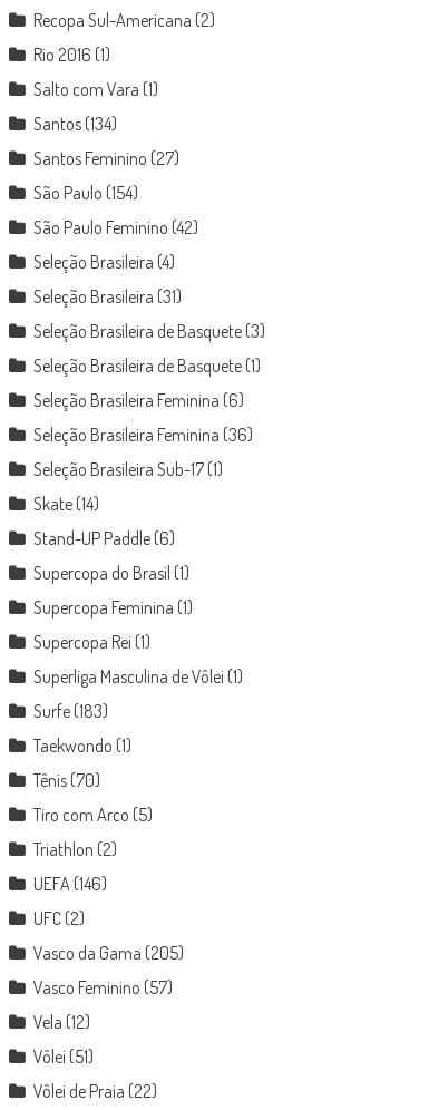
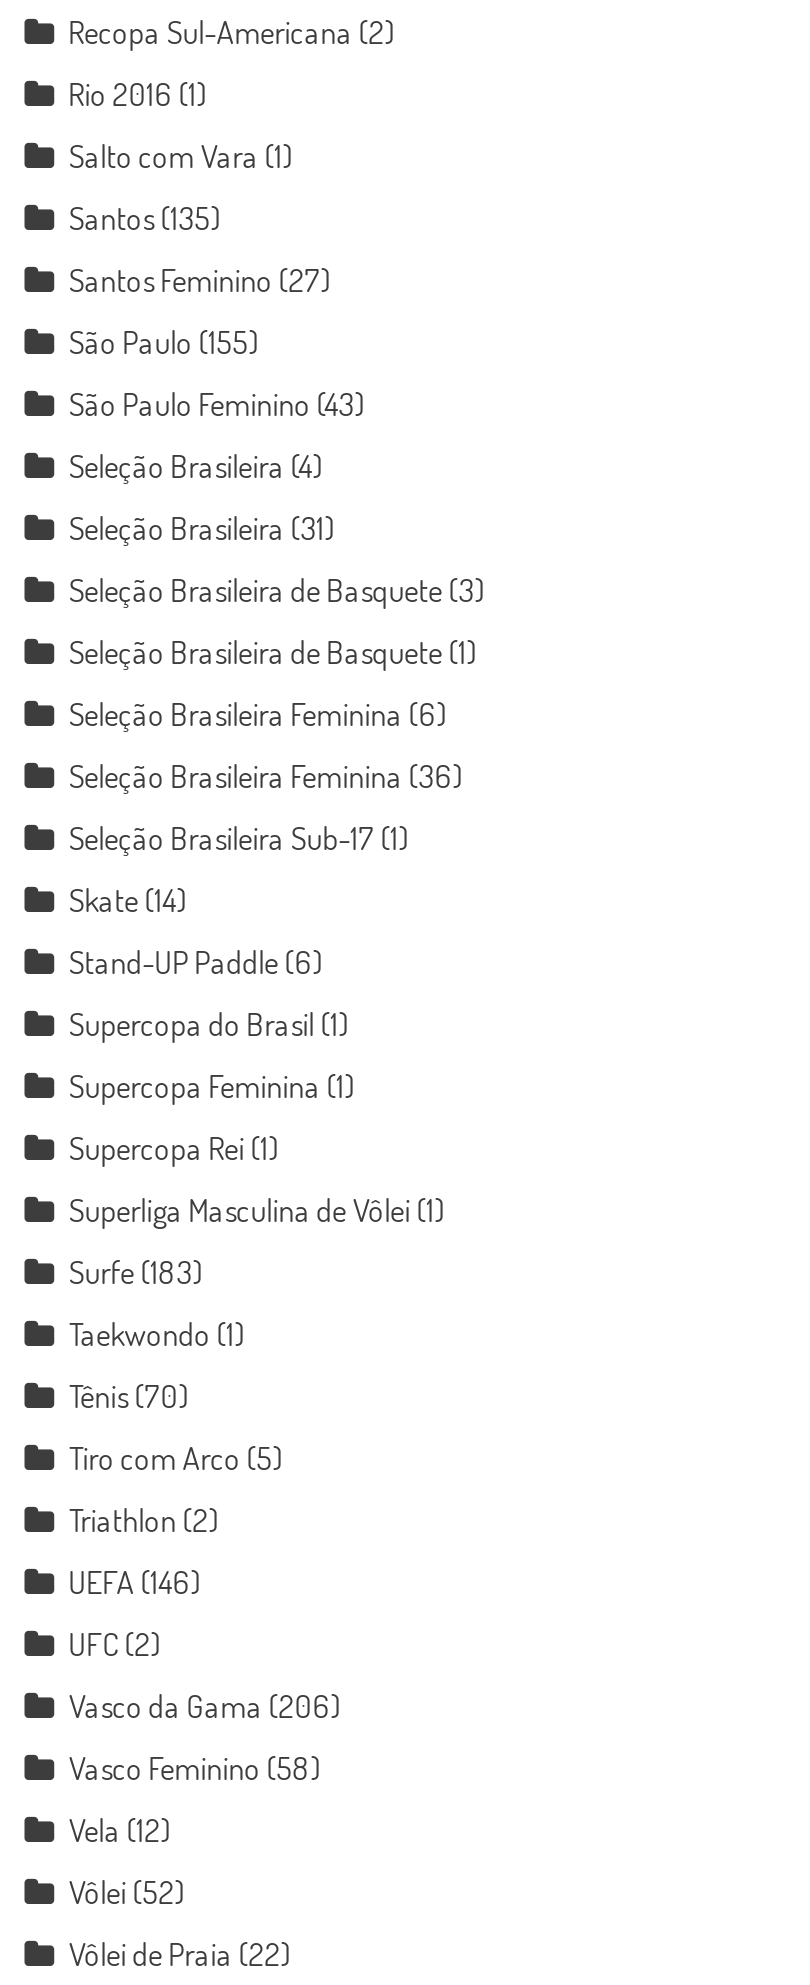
- Santos (134)
+ Santos (135)

- São Paulo (154)
+ São Paulo (155)

- São Paulo Feminino (42)
+ São Paulo Feminino (43)

- Vasco da Gama (205)
+ Vasco da Gama (206)

- Vasco Feminino (57)
+ Vasco Feminino (58)

- Vôlei (51)
+ Vôlei (52)
